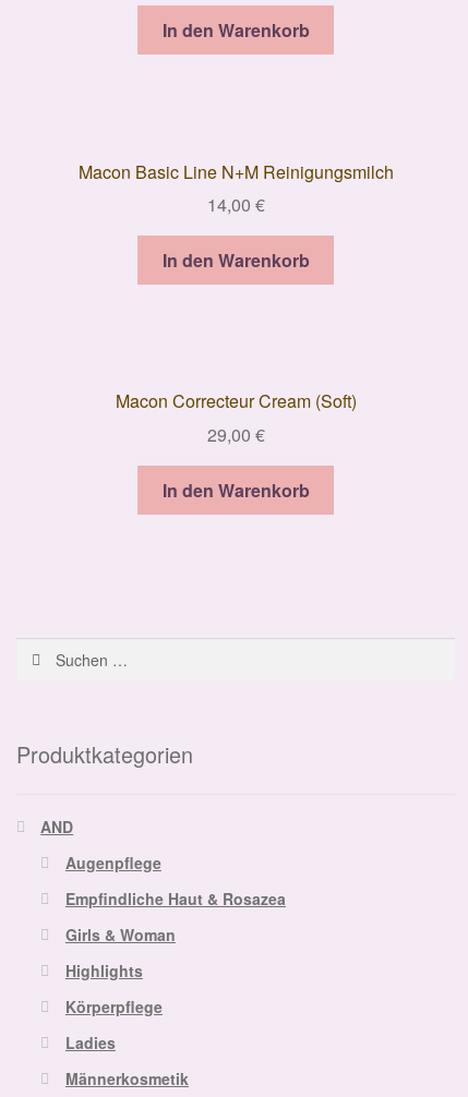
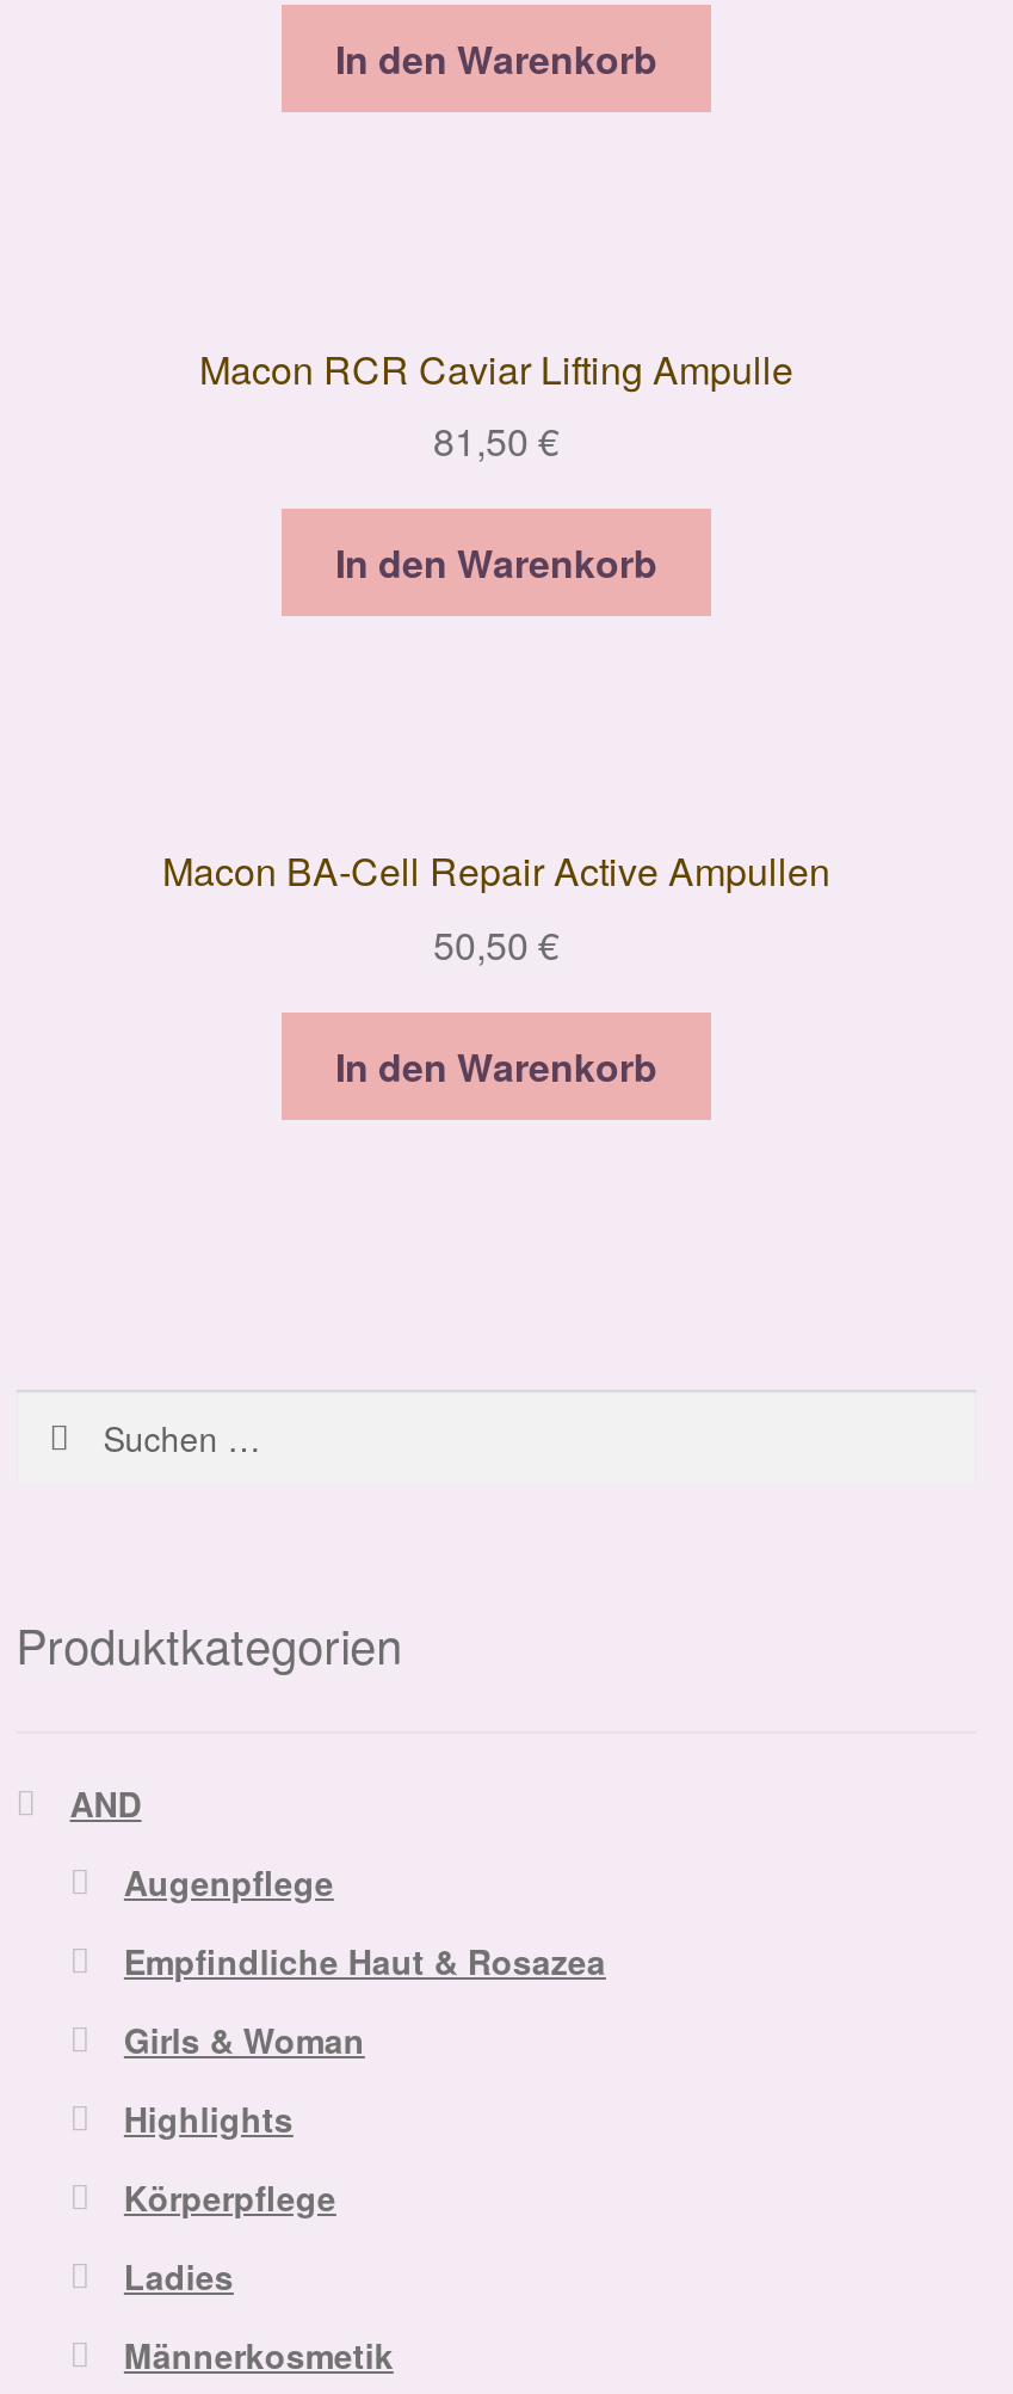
- Macon Basic Line N+M Reinigungsmilch
+ Macon RCR Caviar Lifting Ampulle

- 14,00 €
+ 81,50 €

- Macon Correcteur Cream (Soft)
- 29,00 €
+ Macon BA-Cell Repair Active Ampullen
+ 50,50 €
